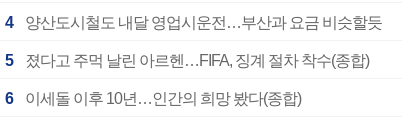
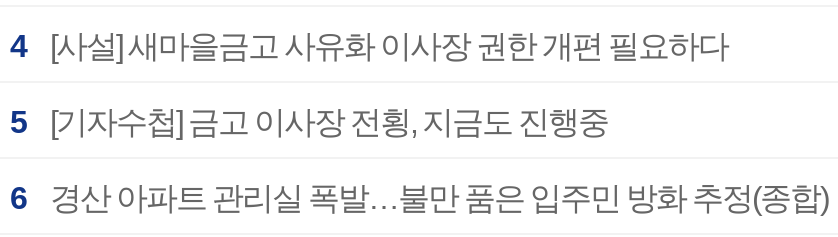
- 양산도시철도 내달 영업시운전…부산과 요금 비슷할듯
+ [사설] 새마을금고 사유화 이사장 권한 개편 필요하다

- 졌다고 주먹 날린 아르헨…FIFA, 징계 절차 착수(종합)
+ [기자수첩] 금고 이사장 전횡, 지금도 진행중

- 이세돌 이후 10년…인간의 희망 봤다(종합)
+ 경산 아파트 관리실 폭발…불만 품은 입주민 방화 추정(종합)
